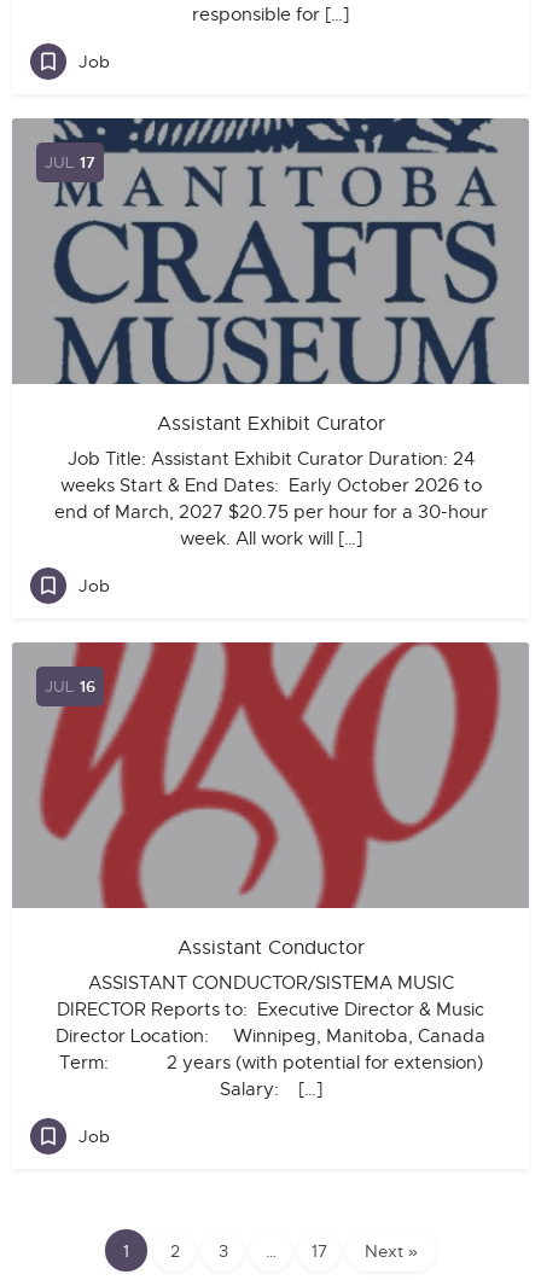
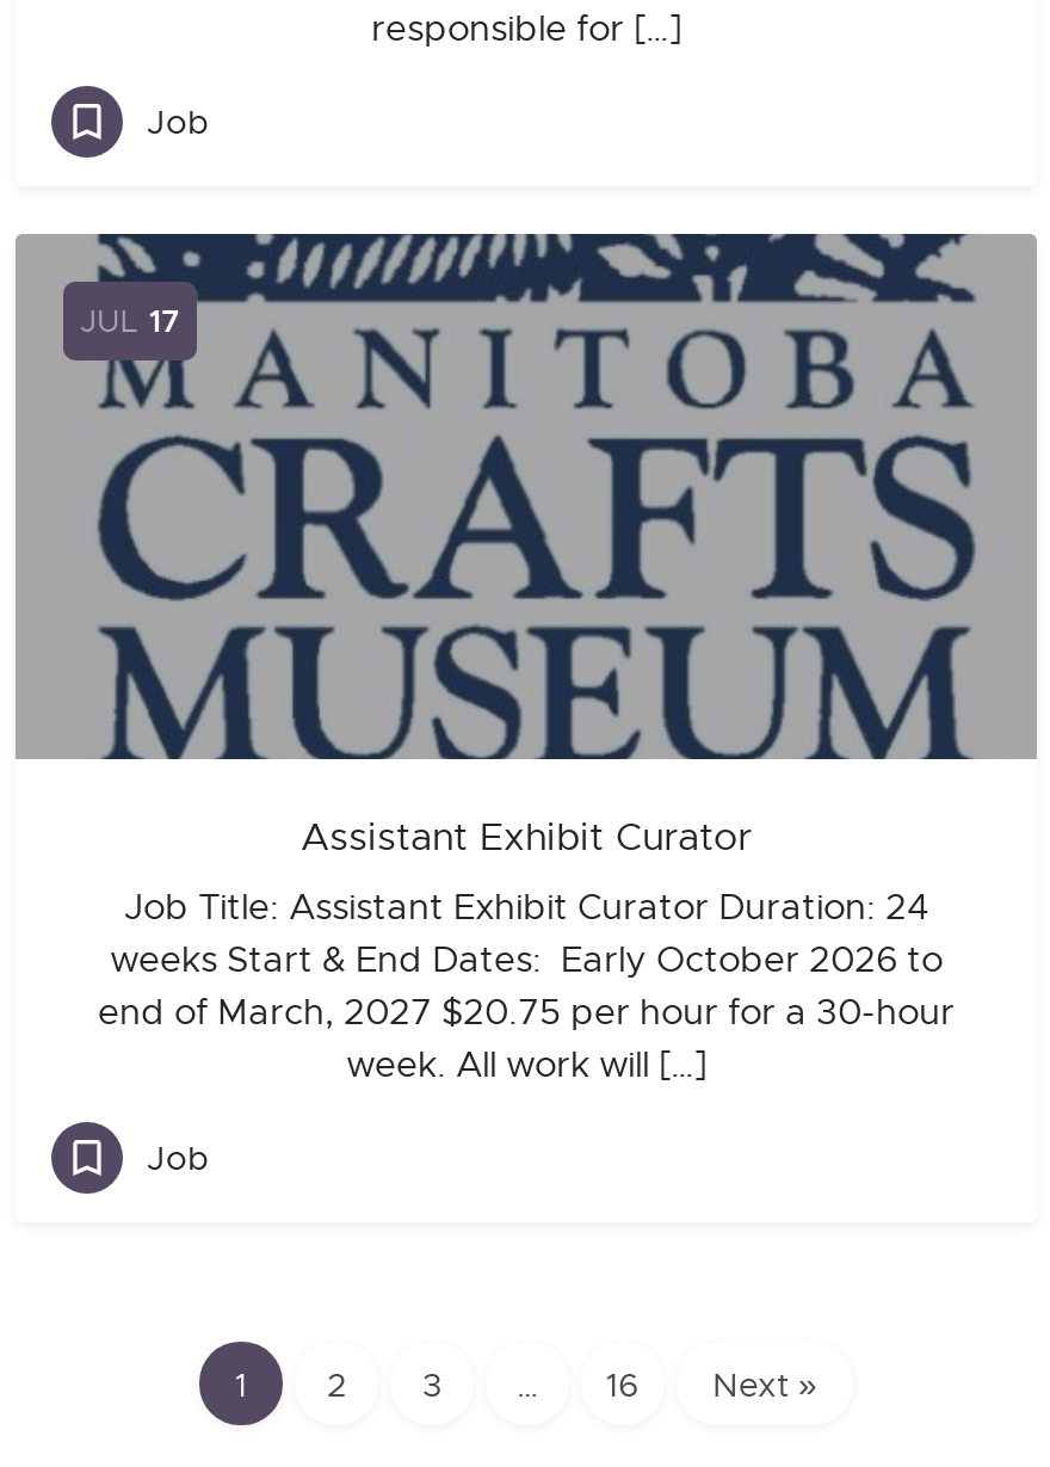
- [image]
- JUL 16

- Assistant Conductor
- ASSISTANT CONDUCTOR/SISTEMA MUSIC
- DIRECTOR Reports to: Executive Director & Music
- Director Location: Winnipeg, Manitoba, Canada
- Term: 2 years (with potential for extension)
- Salary: […]
- Job

- 17
+ 16
